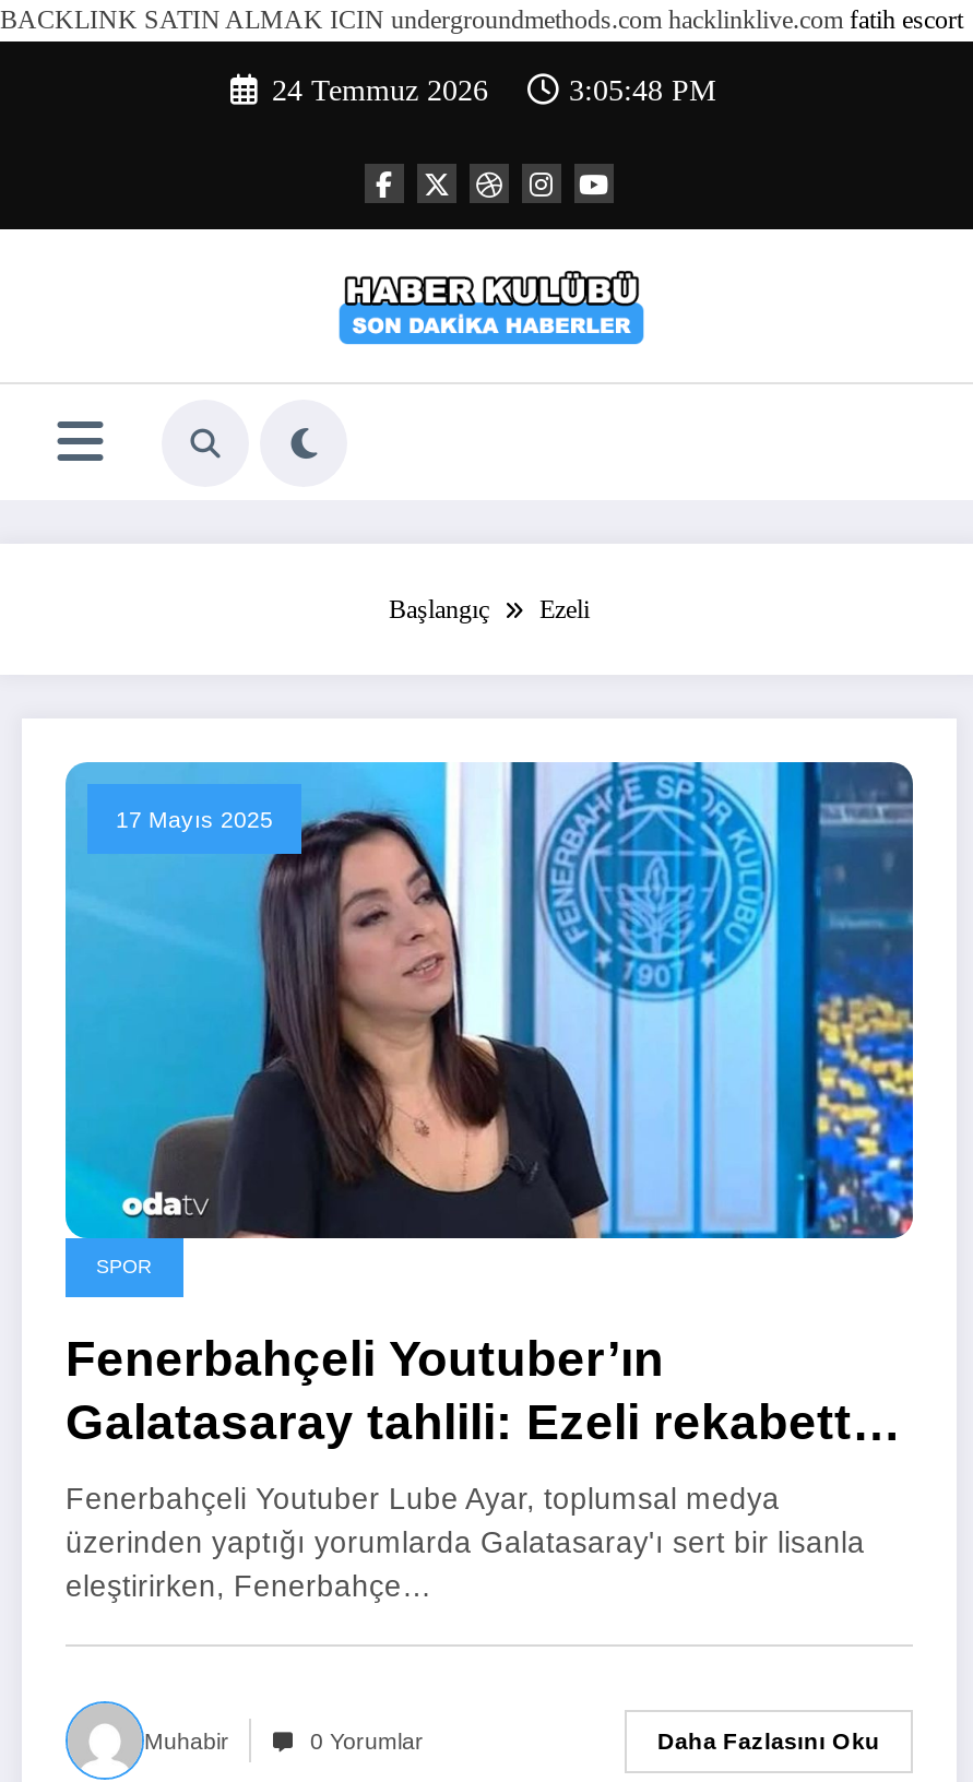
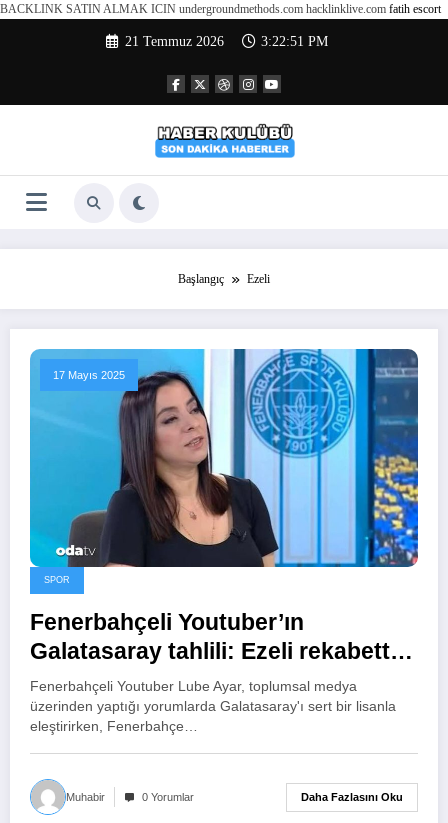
- 24 Temmuz 2026
+ 21 Temmuz 2026

- 3:05:48 PM
+ 3:22:51 PM
